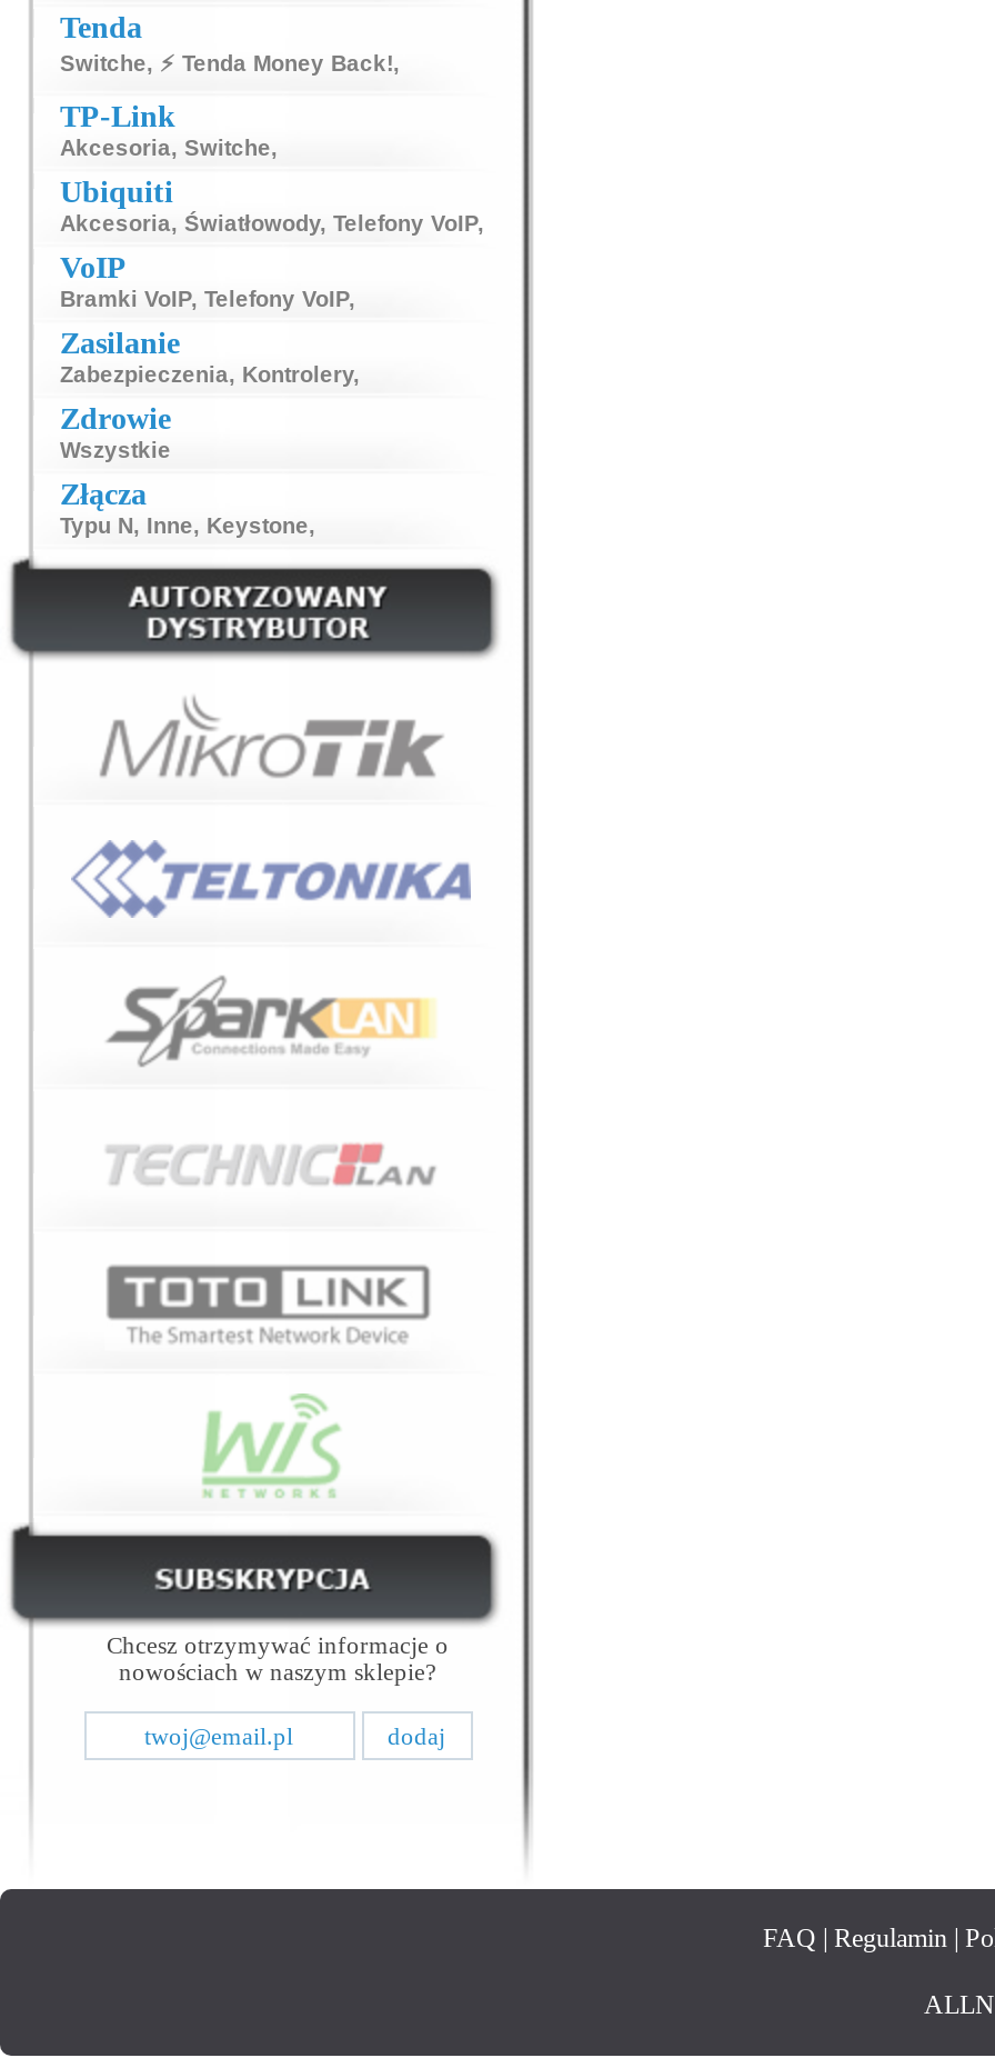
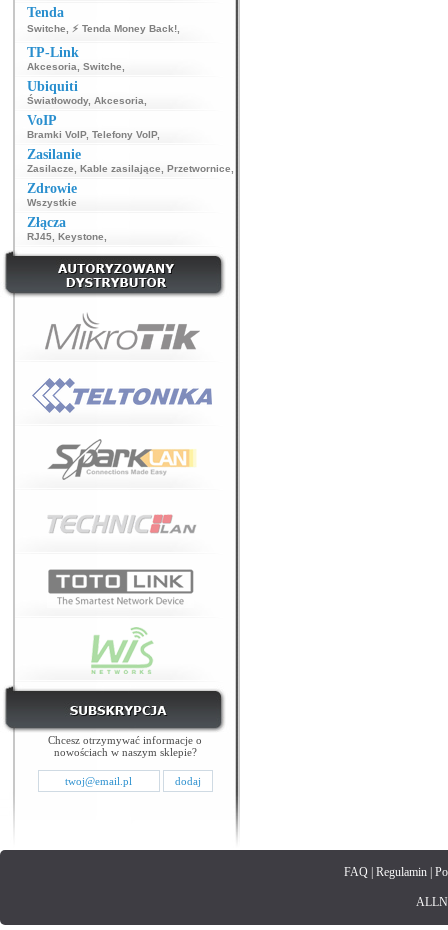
- Akcesoria, Światłowody, Telefony VoIP,
+ Światłowody, Akcesoria,

- Zabezpieczenia, Kontrolery,
+ Zasilacze, Kable zasilające, Przetwornice,

- Typu N, Inne, Keystone,
+ RJ45, Keystone,
